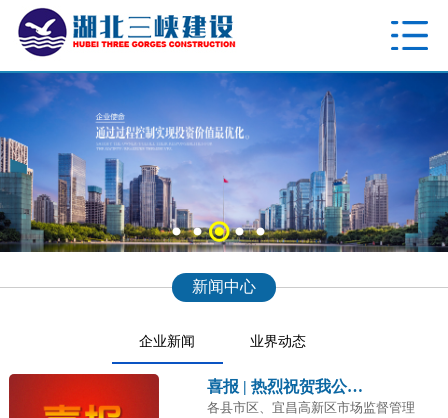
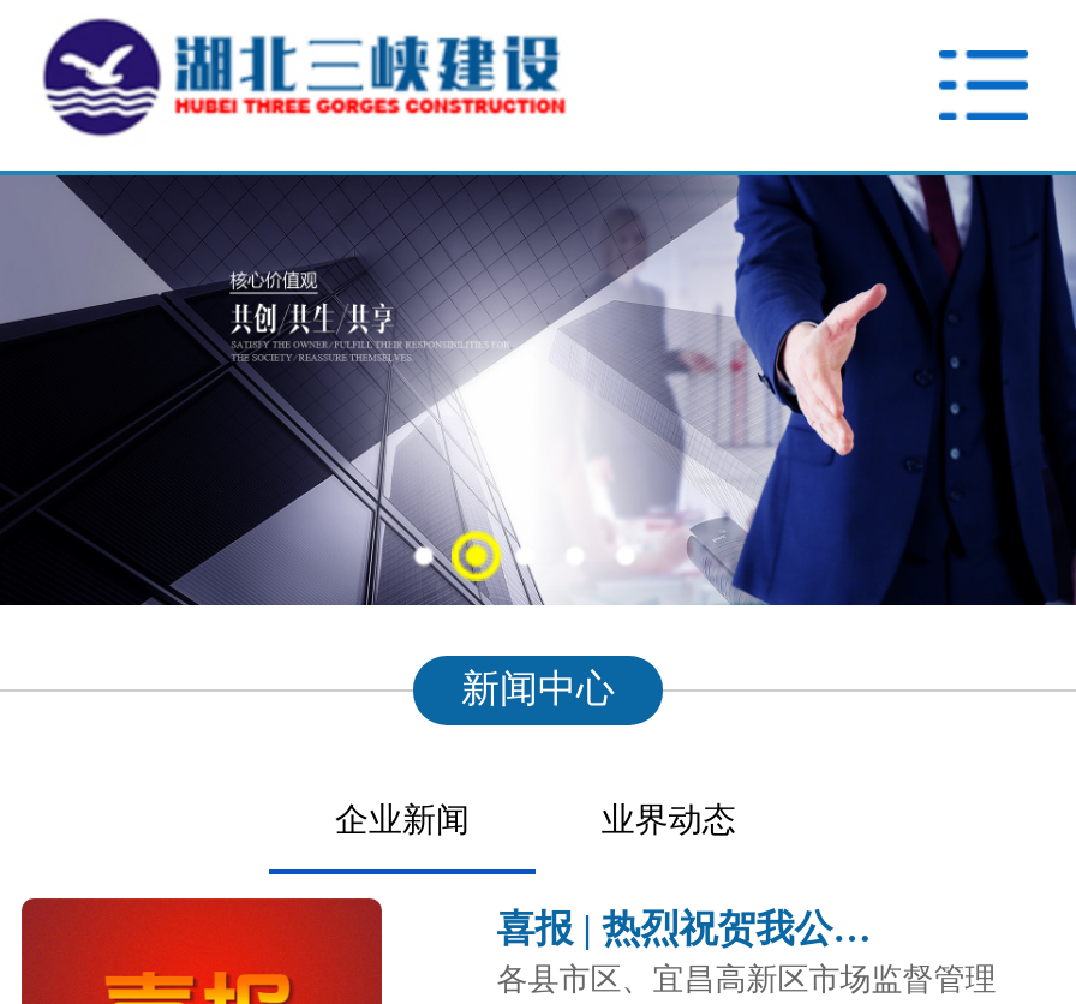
- [image]
+ [image]
